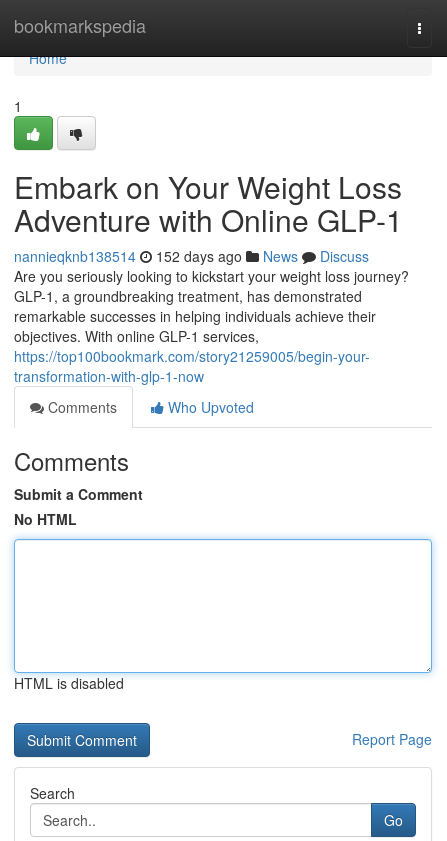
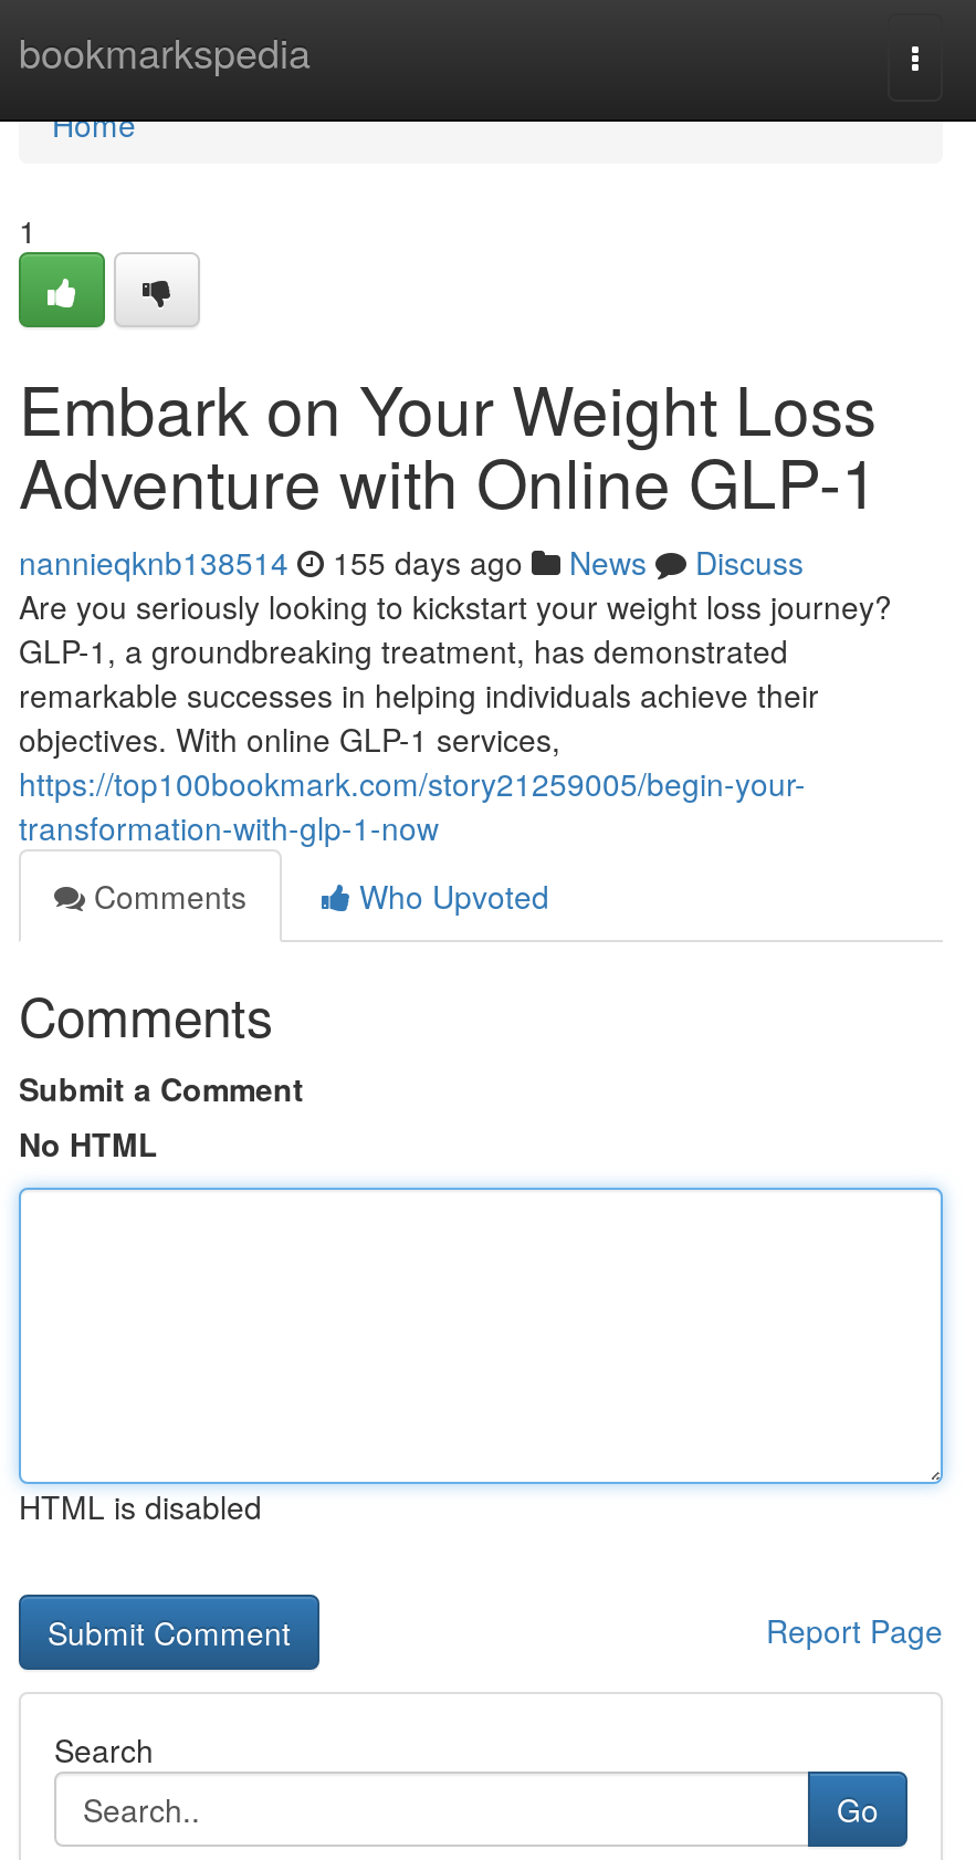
- nannieqknb138514 152 days ago News Discuss
+ nannieqknb138514 155 days ago News Discuss
